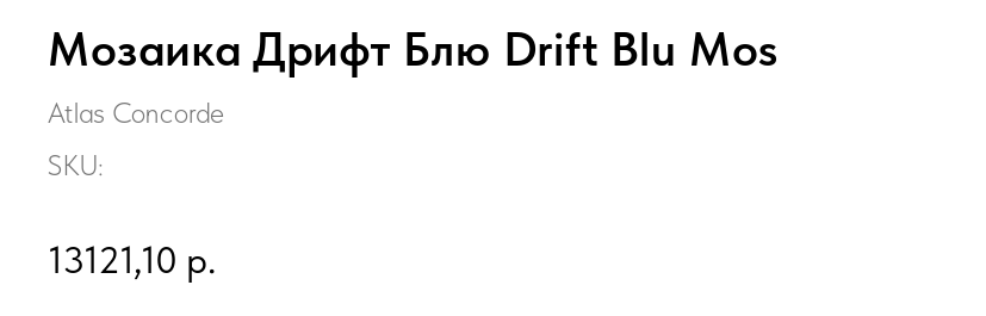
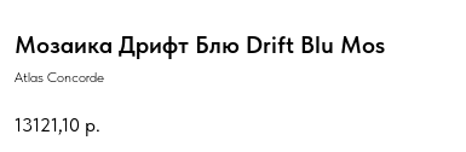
- SKU:
